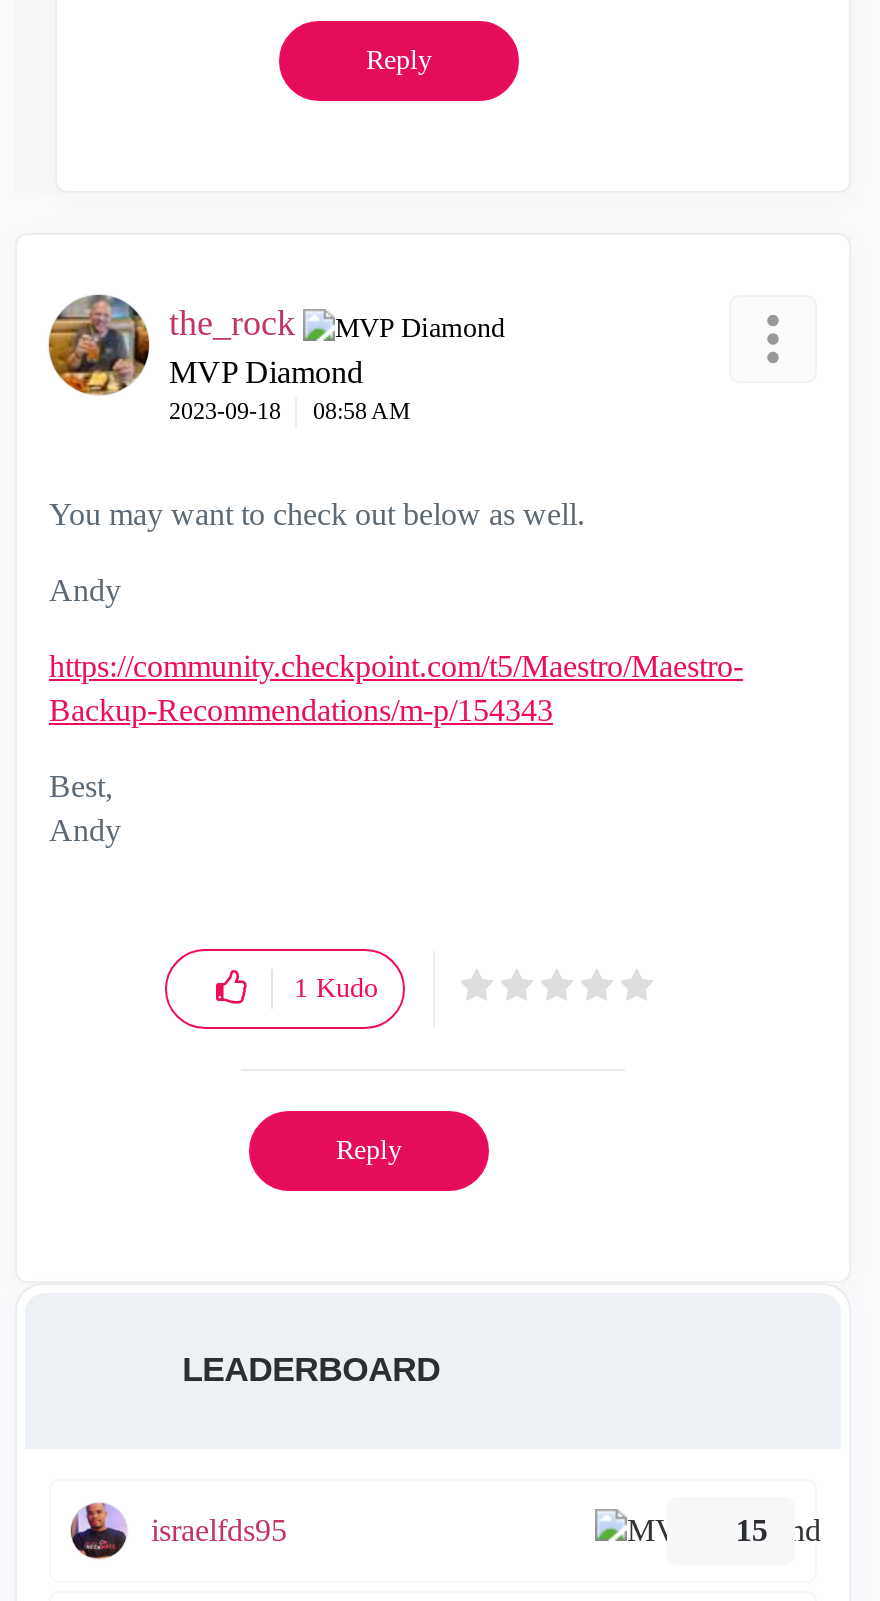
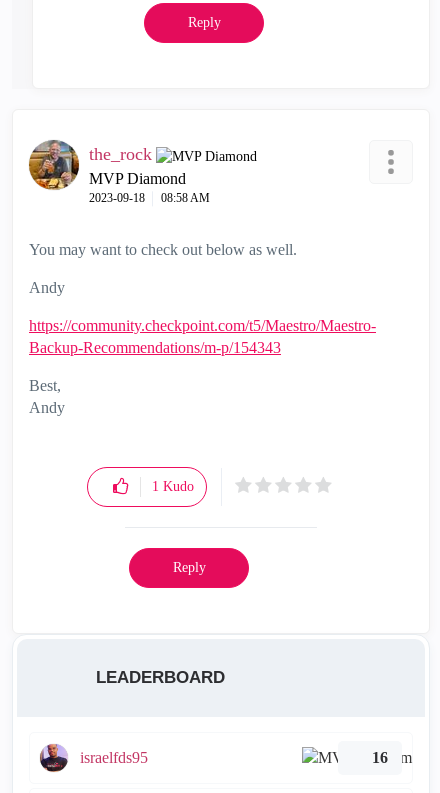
- 15
+ 16
